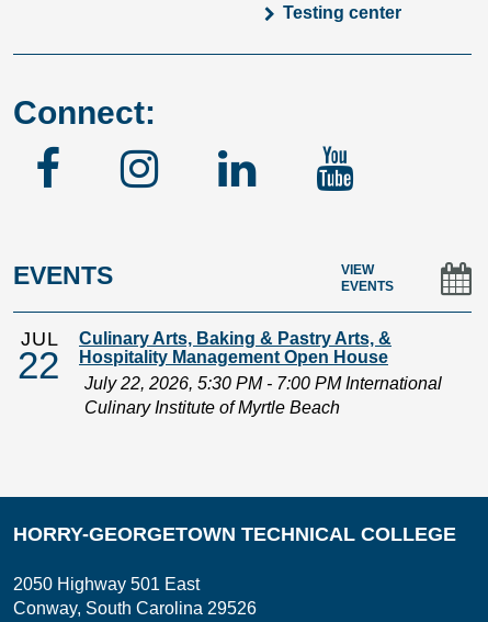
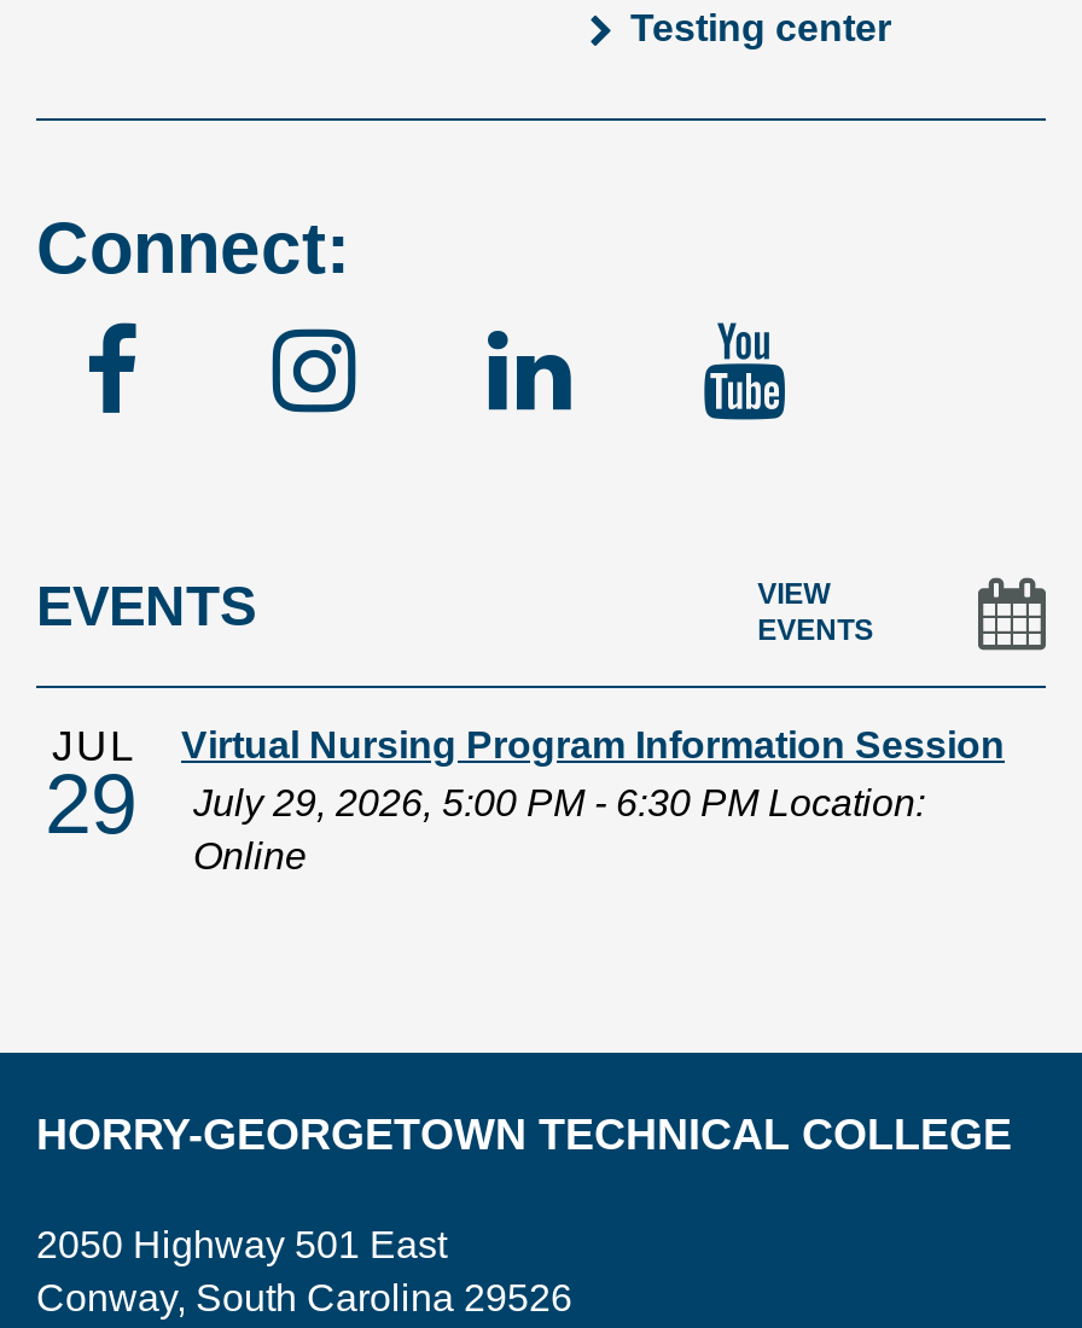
- Culinary Arts, Baking & Pastry Arts, &
- Hospitality Management Open House
- July 22, 2026, 5:30 PM - 7:00 PM International
- Culinary Institute of Myrtle Beach
+ Virtual Nursing Program Information Session
+ July 29, 2026, 5:00 PM - 6:30 PM Location:
+ Online

- 22
+ 29
